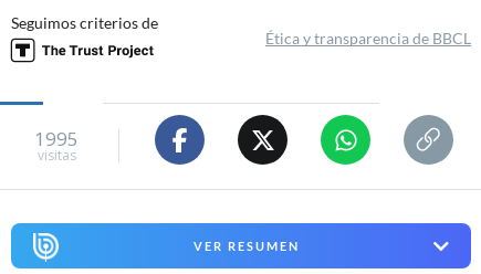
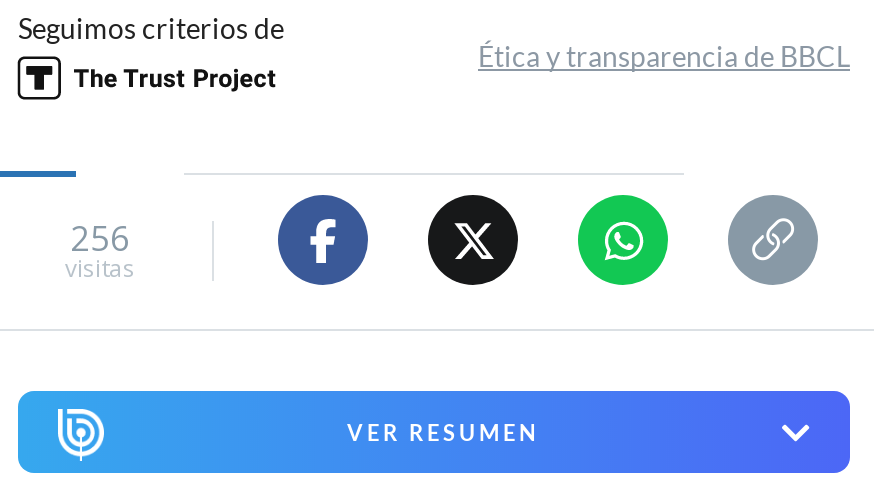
- 1995
+ 256
